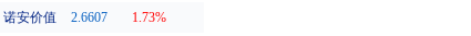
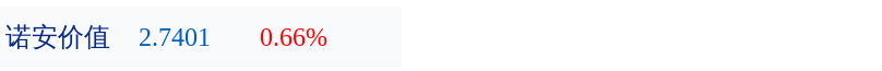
- 2.6607
+ 2.7401

- 1.73%
+ 0.66%
